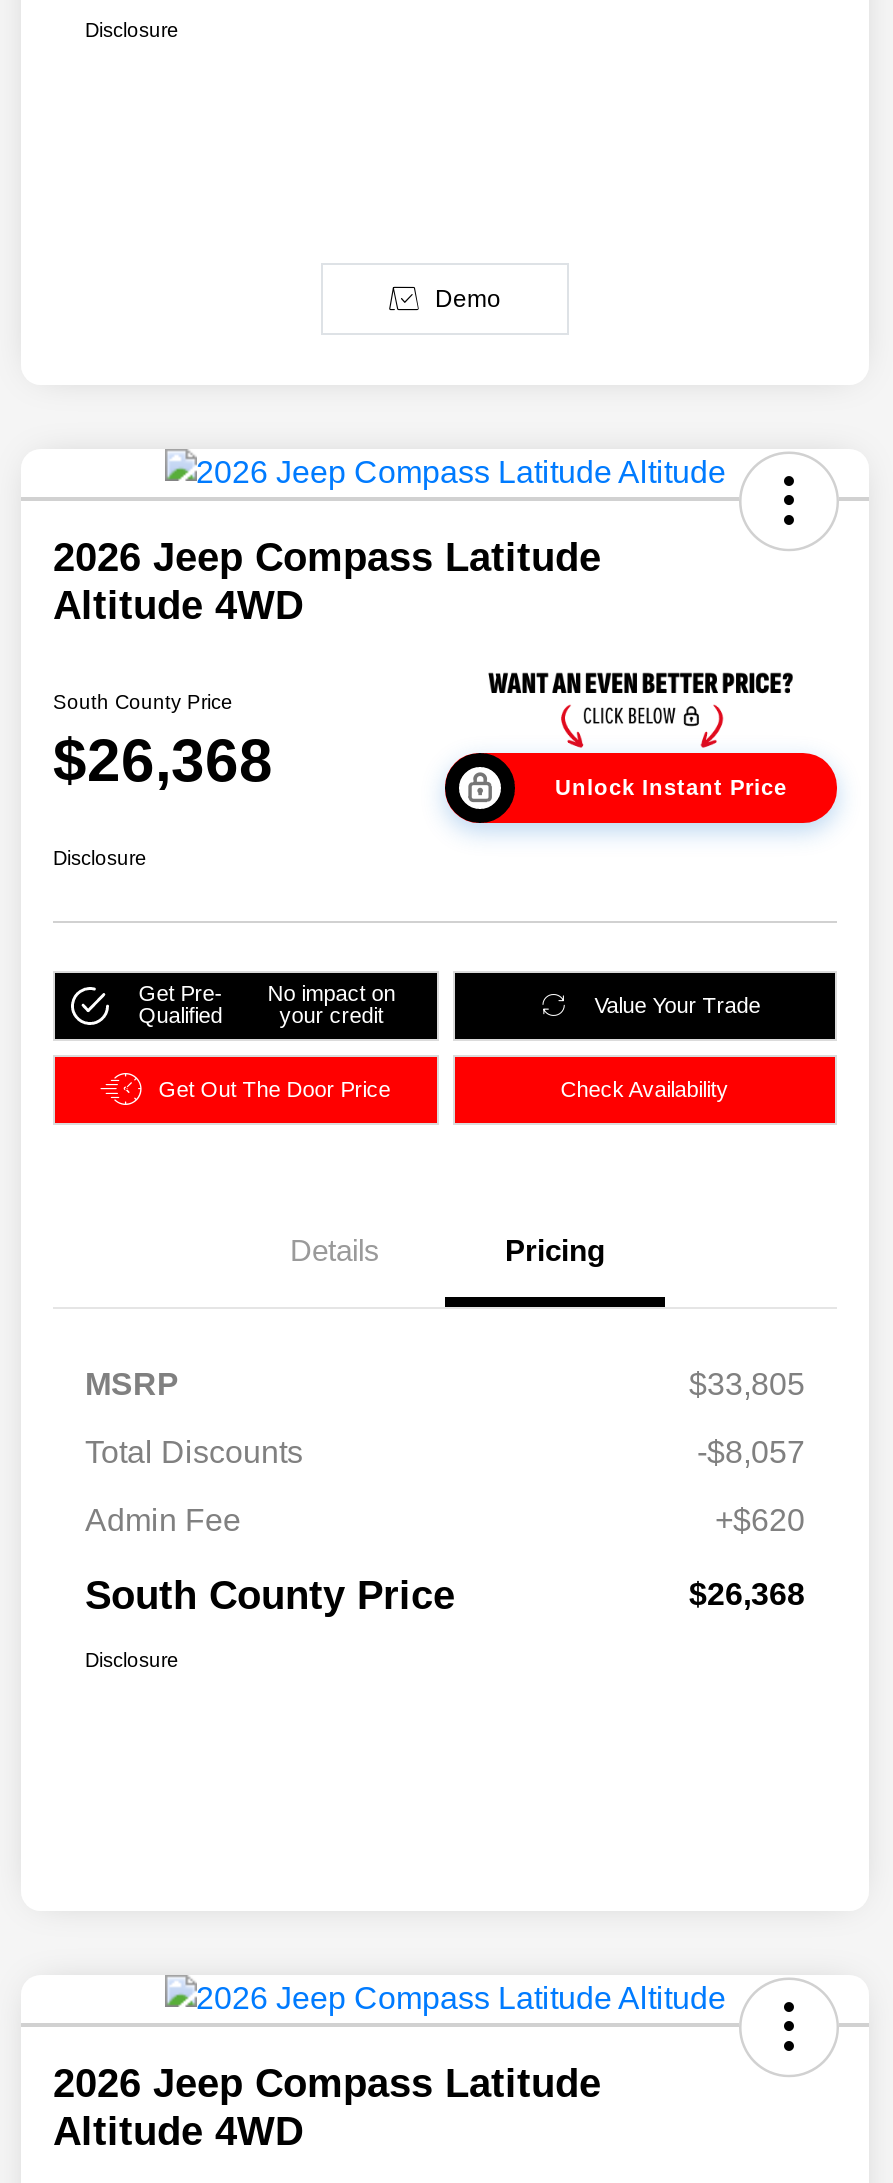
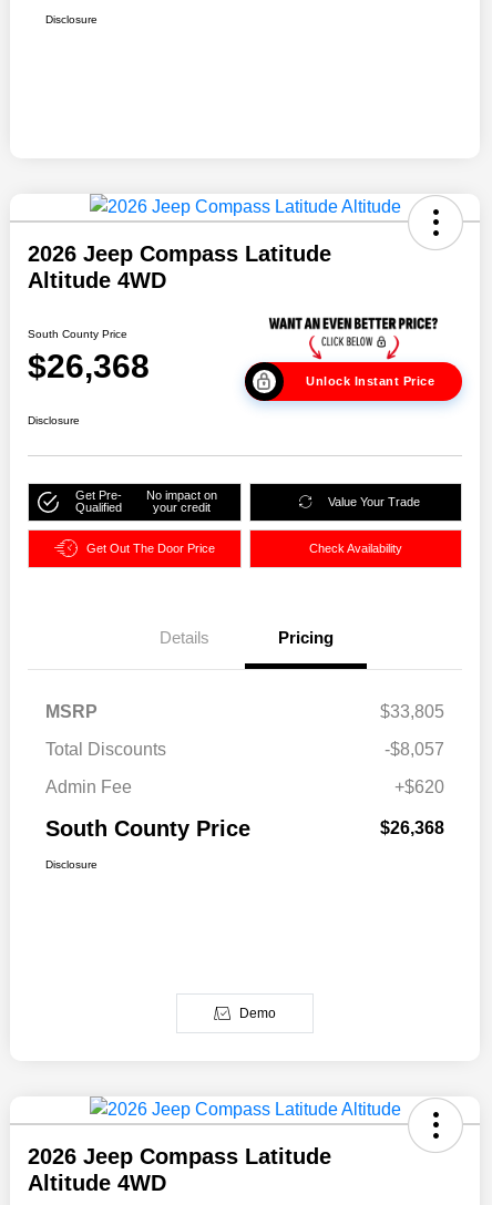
moved down: Demo

moved up: [image] | 2026 Jeep Compass Latitude | Altitude 4WD | ... | $26,368 | Disclosure
